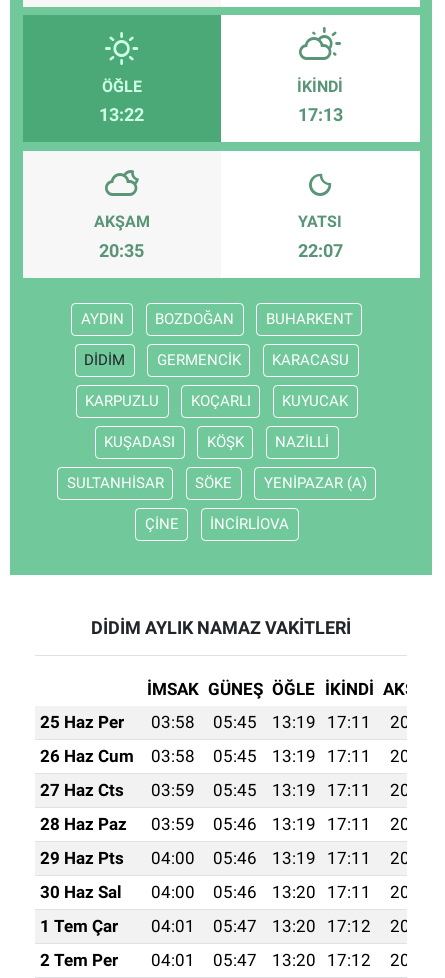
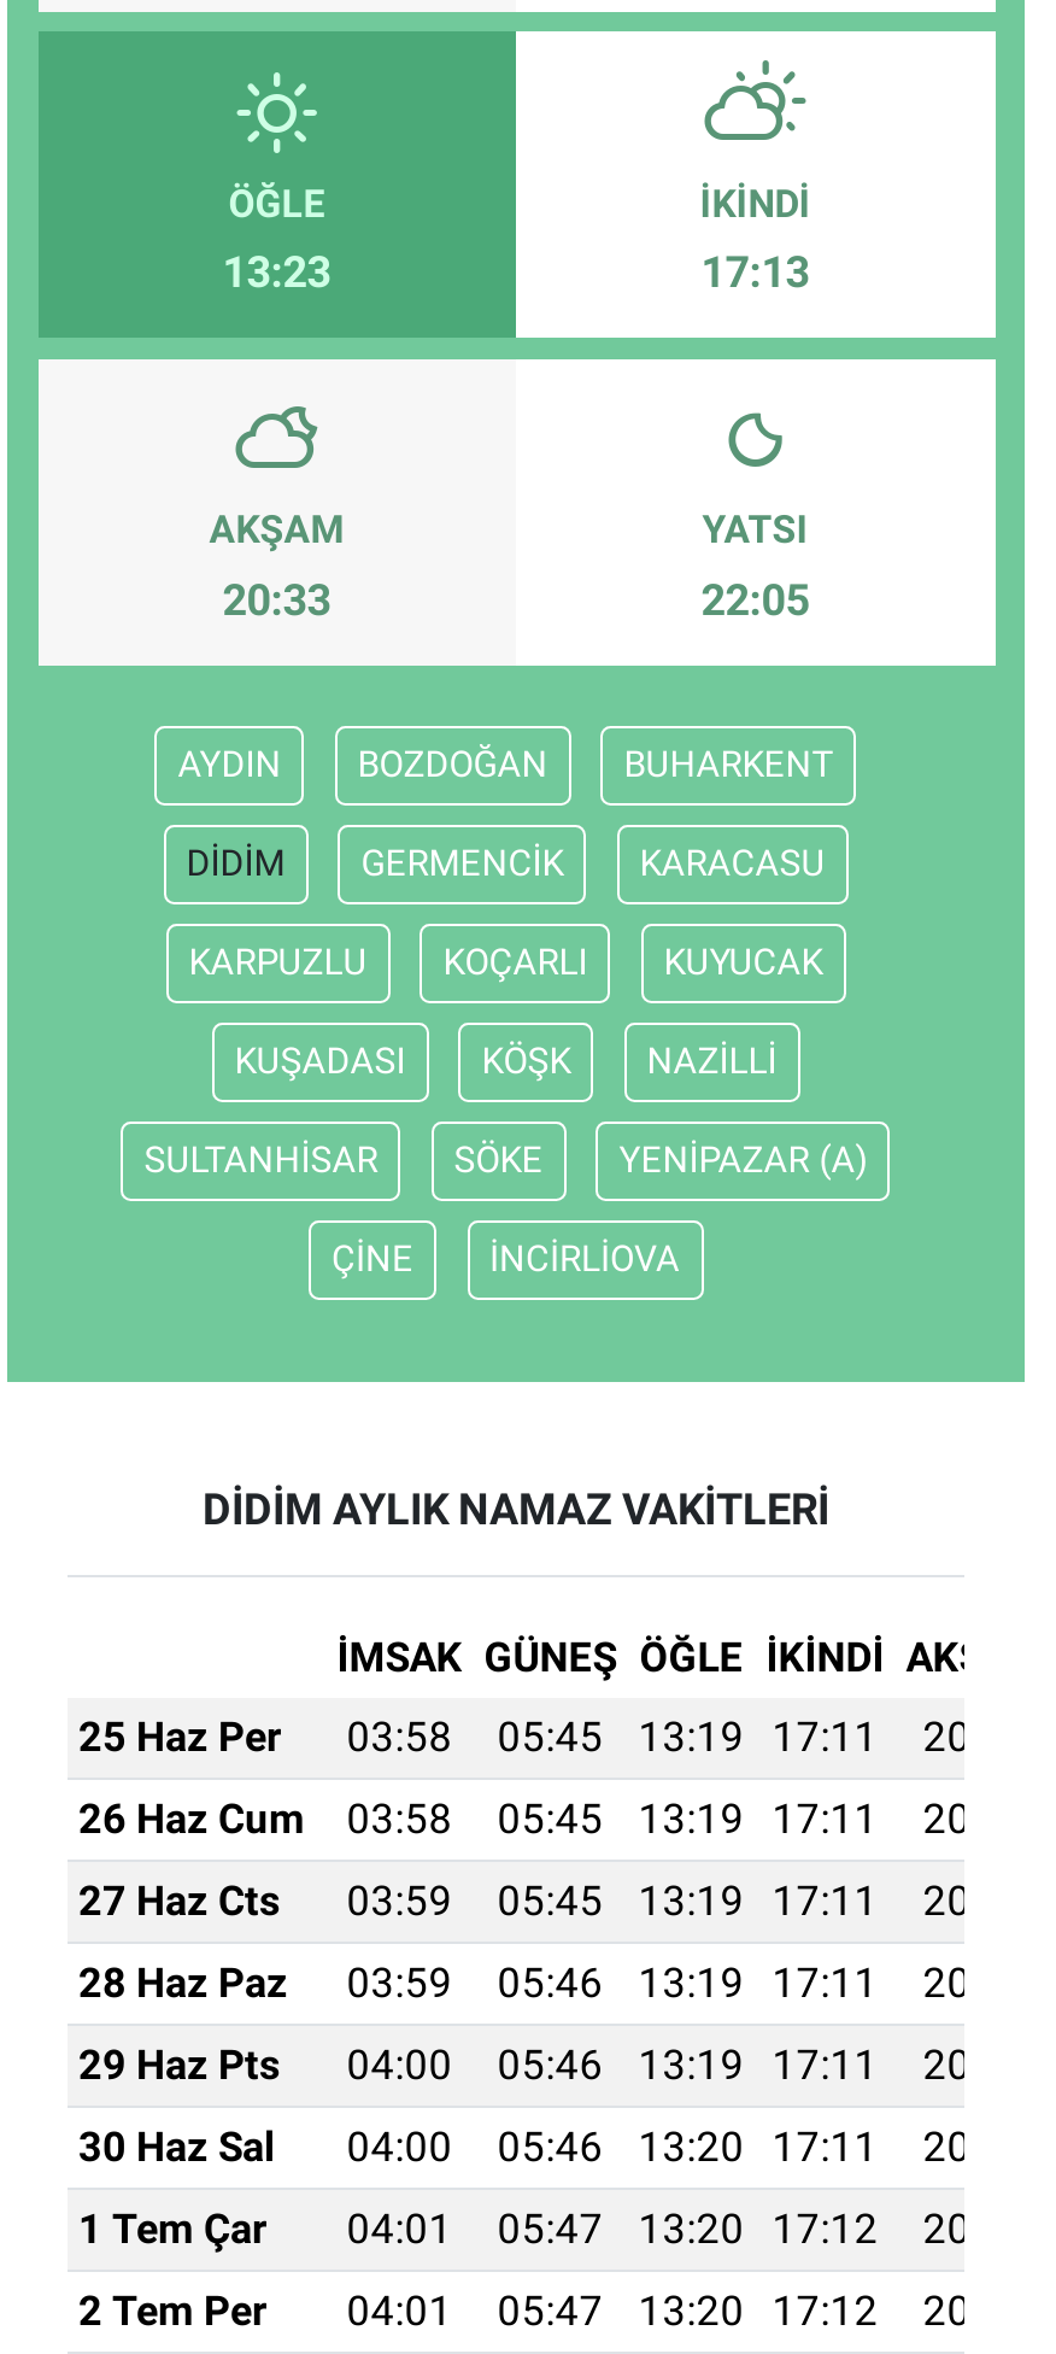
- 13:22
+ 13:23

- 20:35
+ 20:33

- 22:07
+ 22:05
